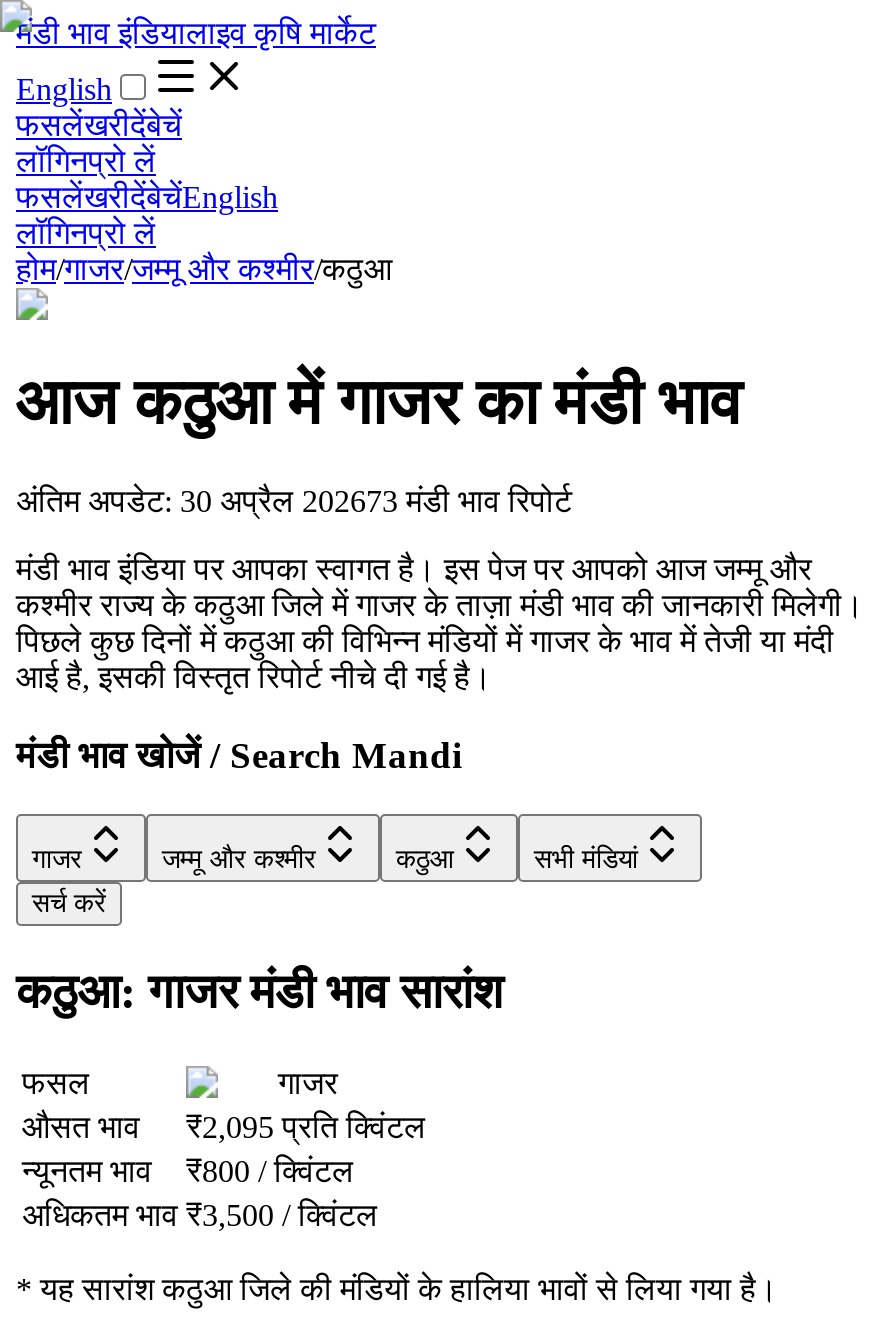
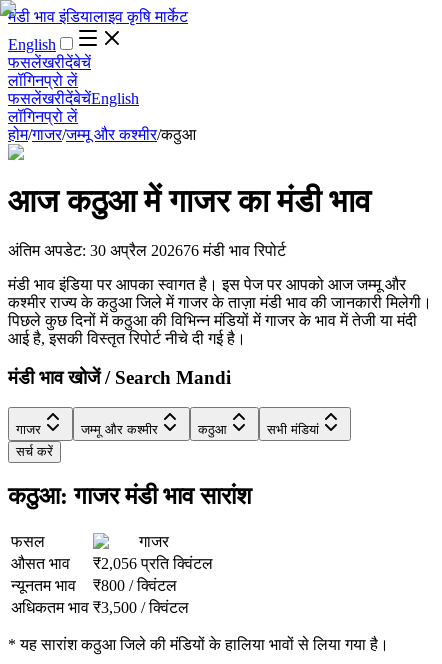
- अंतिम अपडेट: 30 अप्रैल 202673 मंडी भाव रिपोर्ट
+ अंतिम अपडेट: 30 अप्रैल 202676 मंडी भाव रिपोर्ट

- औसत भाव ₹2,095 प्रति क्विंटल
+ औसत भाव ₹2,056 प्रति क्विंटल
